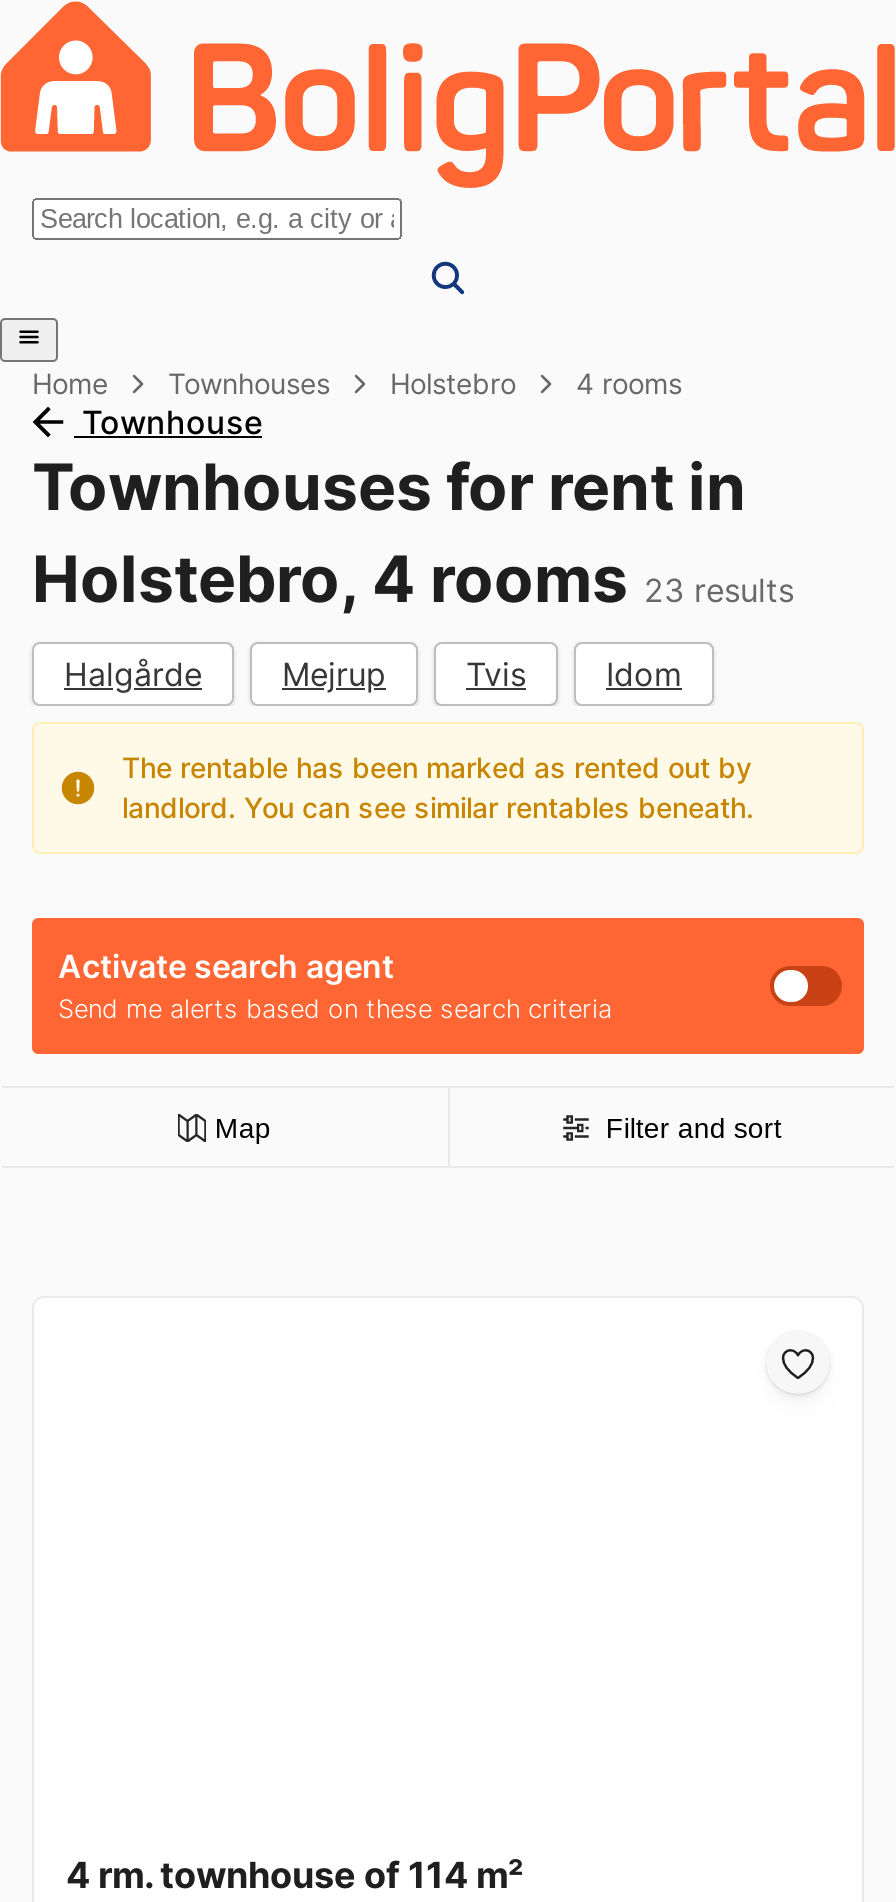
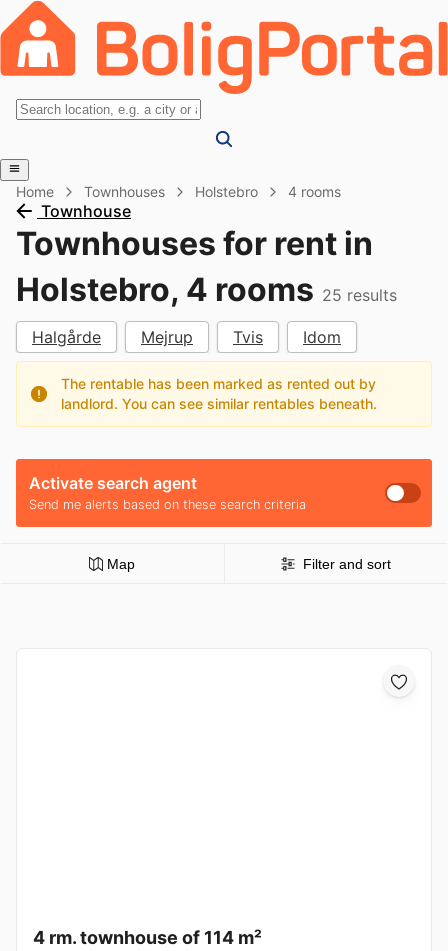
- Holstebro, 4 rooms 23 results
+ Holstebro, 4 rooms 25 results
